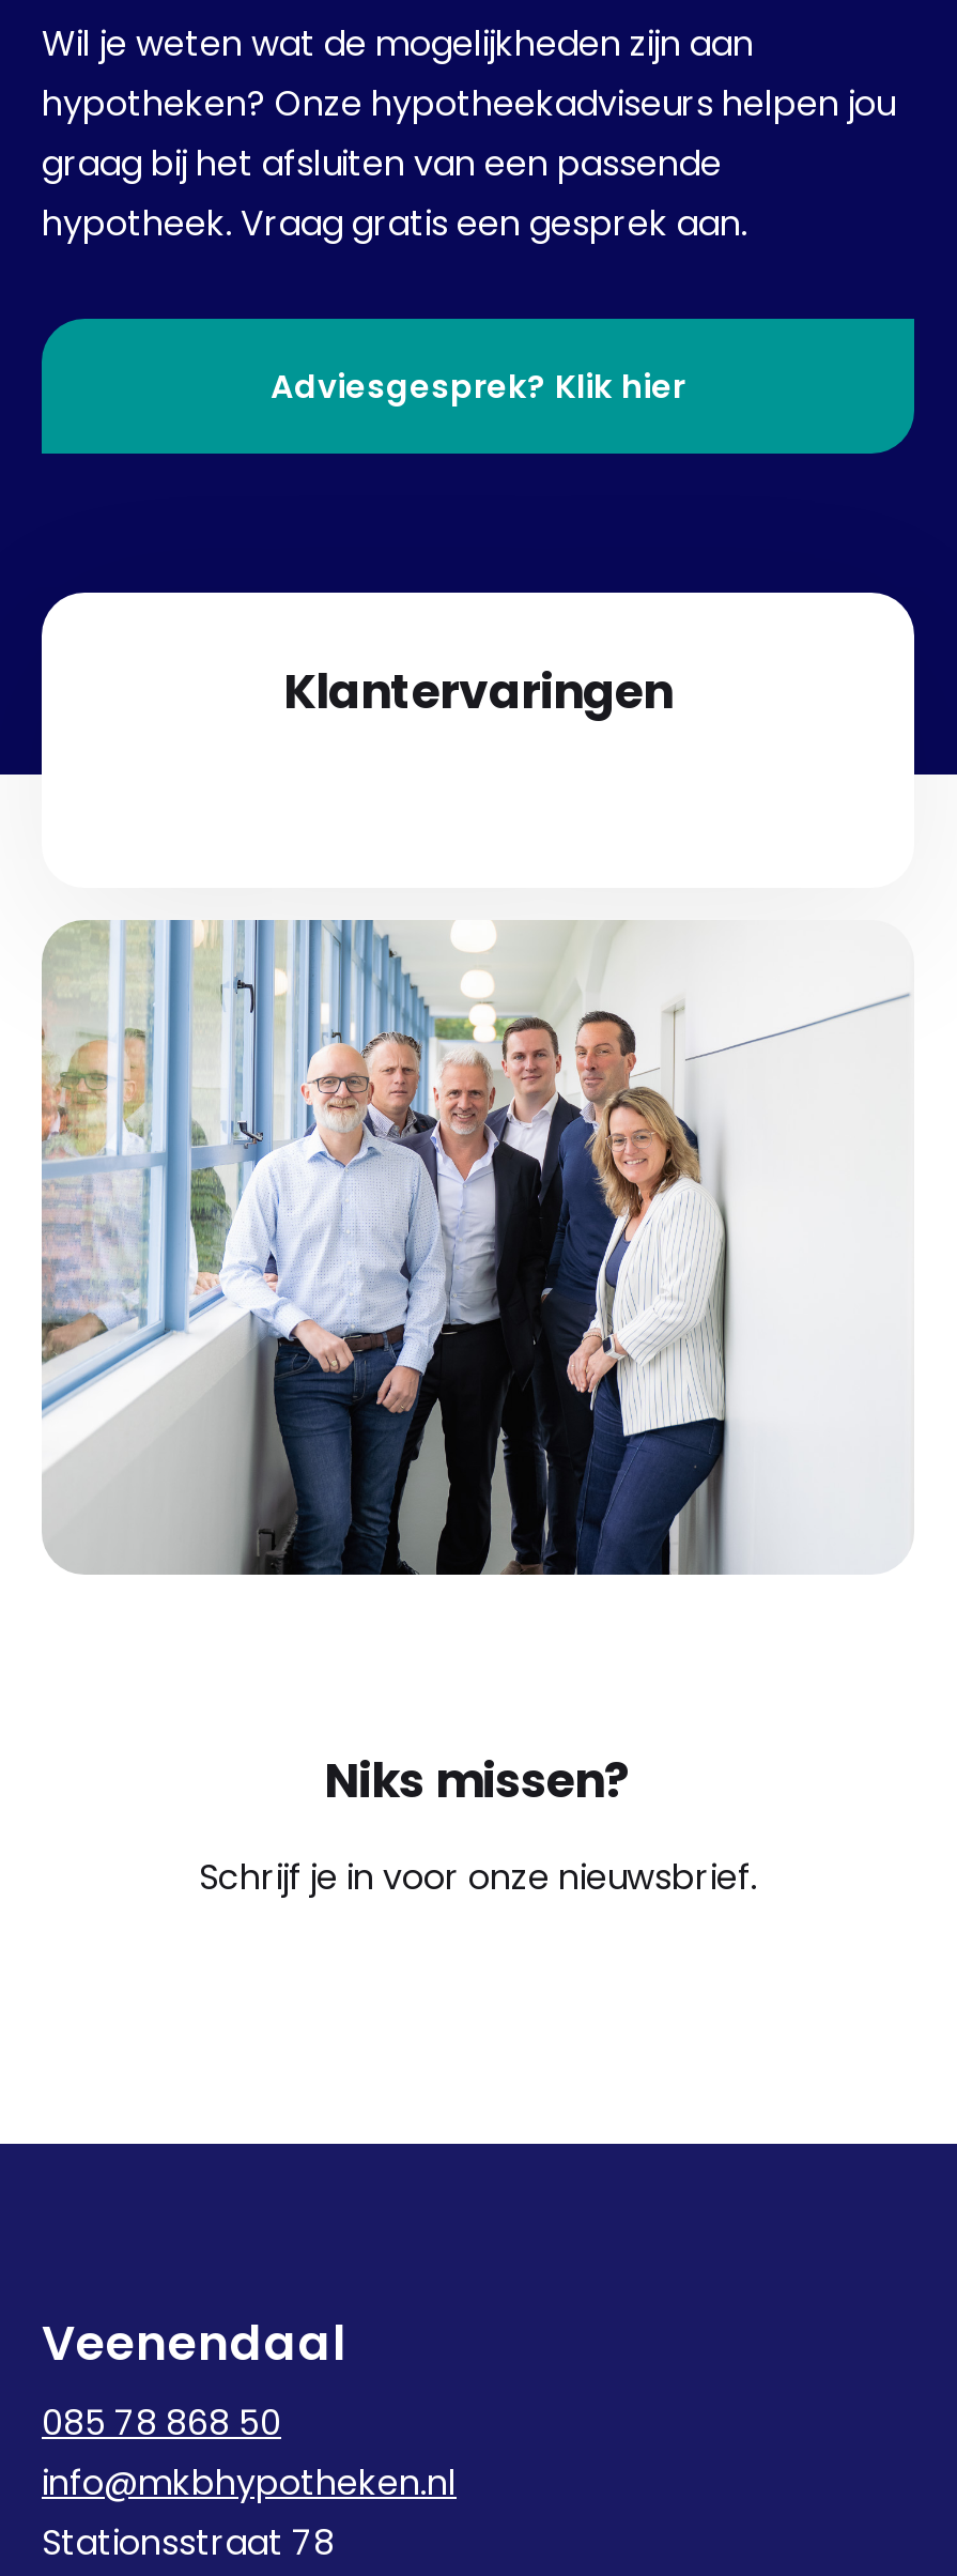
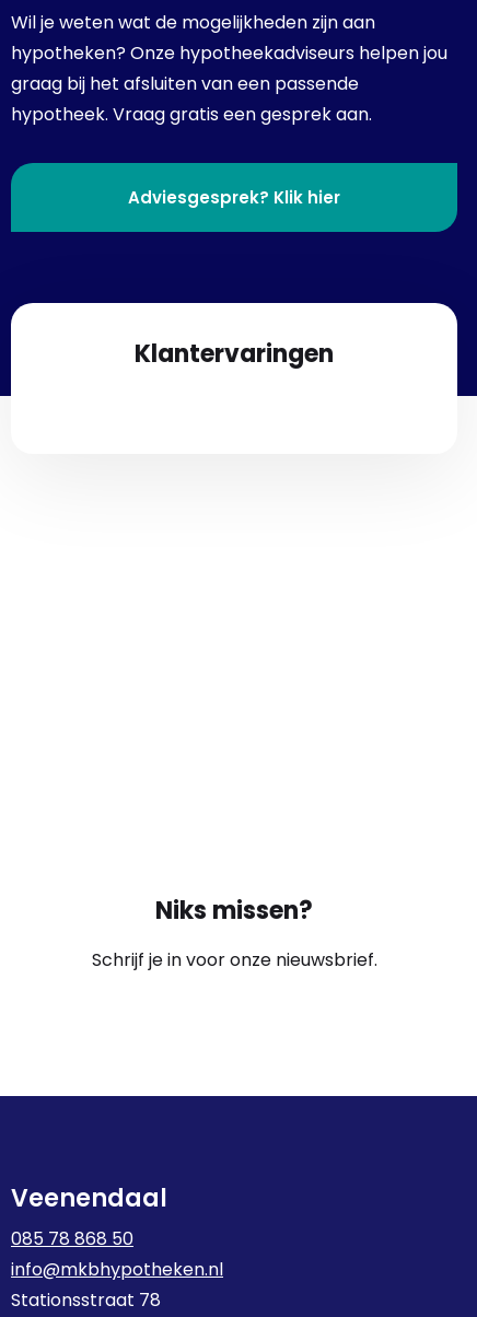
- [image]
